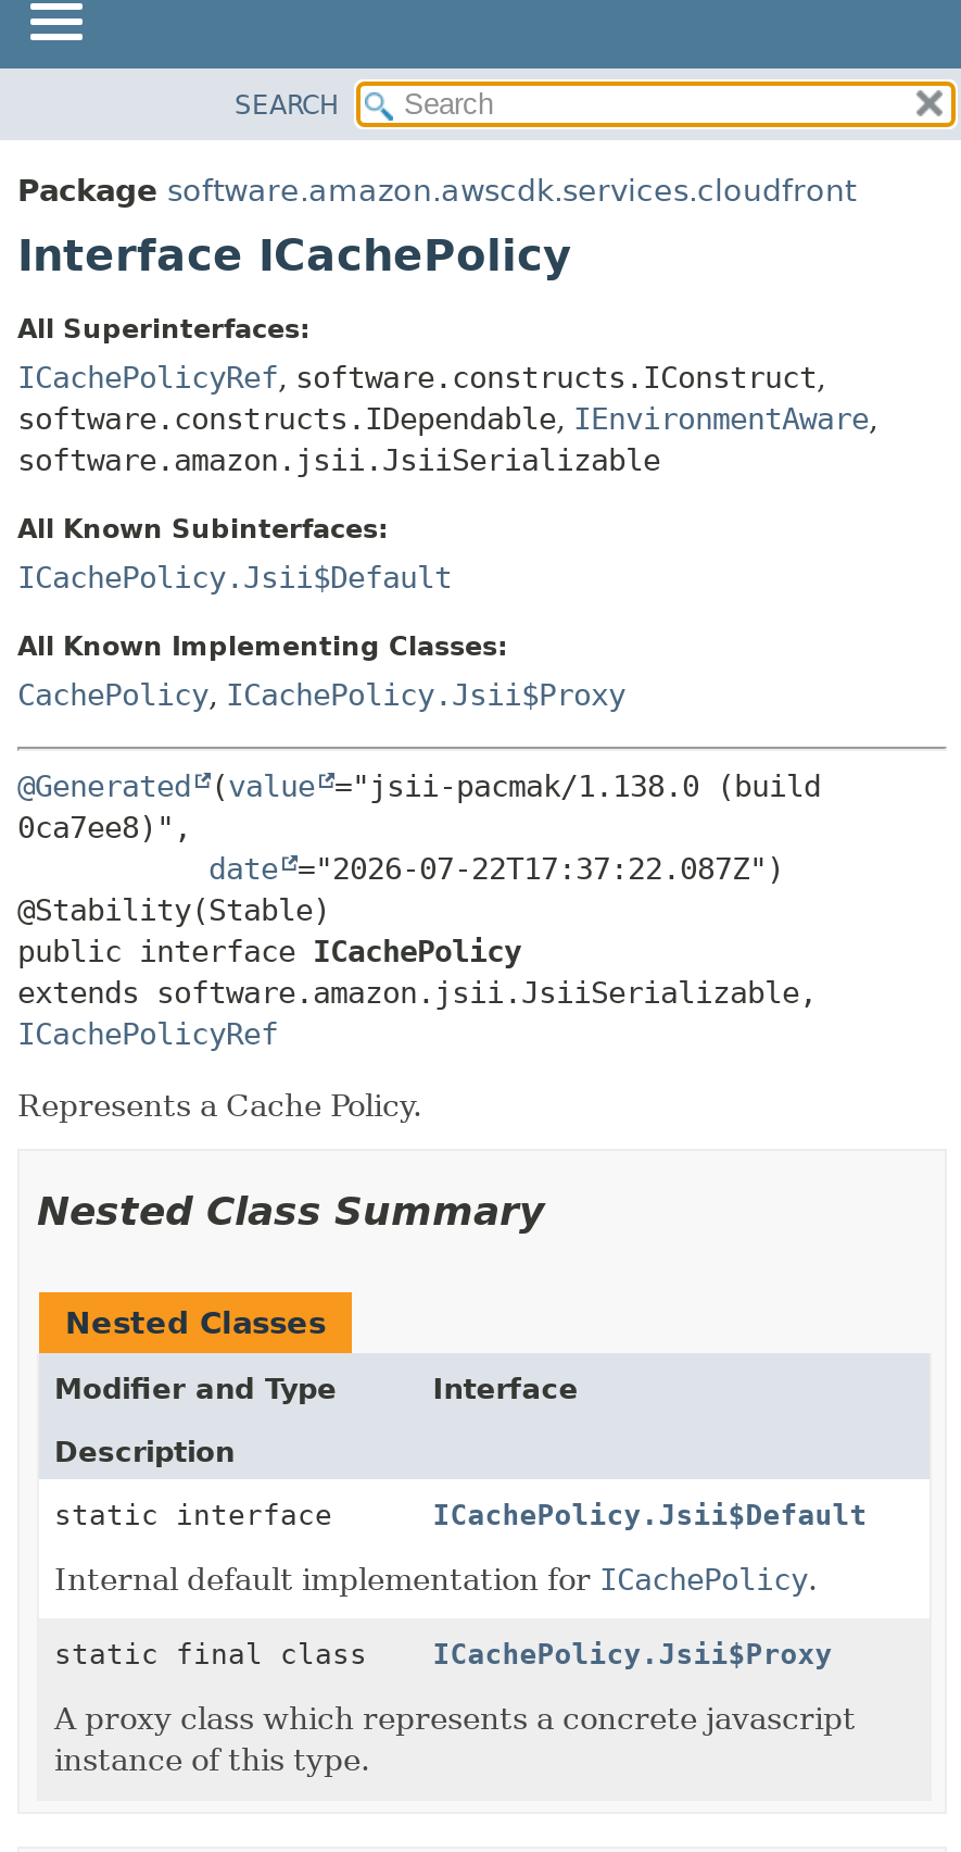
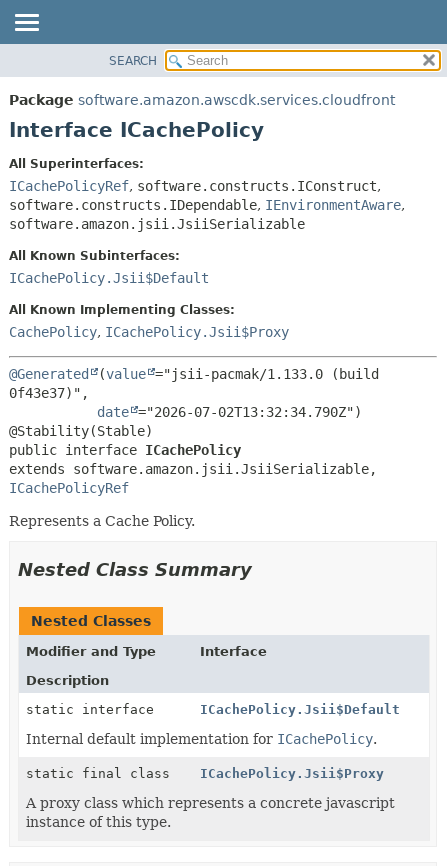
- @Generated (value ="jsii-pacmak/1.138.0 (build
- 0ca7ee8)",
- date ="2026-07-22T17:37:22.087Z")
+ @Generated (value ="jsii-pacmak/1.133.0 (build
+ 0f43e37)",
+ date ="2026-07-02T13:32:34.790Z")
